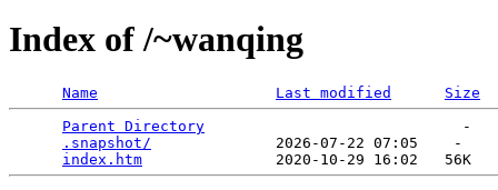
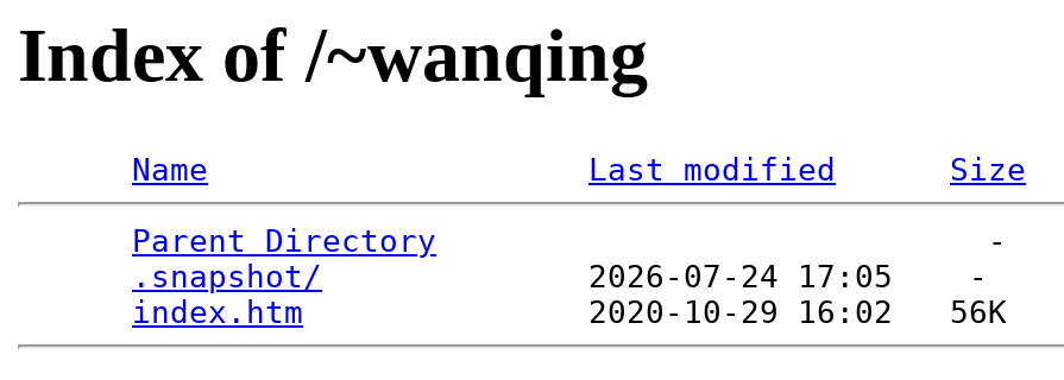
- .snapshot/2026-07-22 07:05 -
+ .snapshot/2026-07-24 17:05 -
